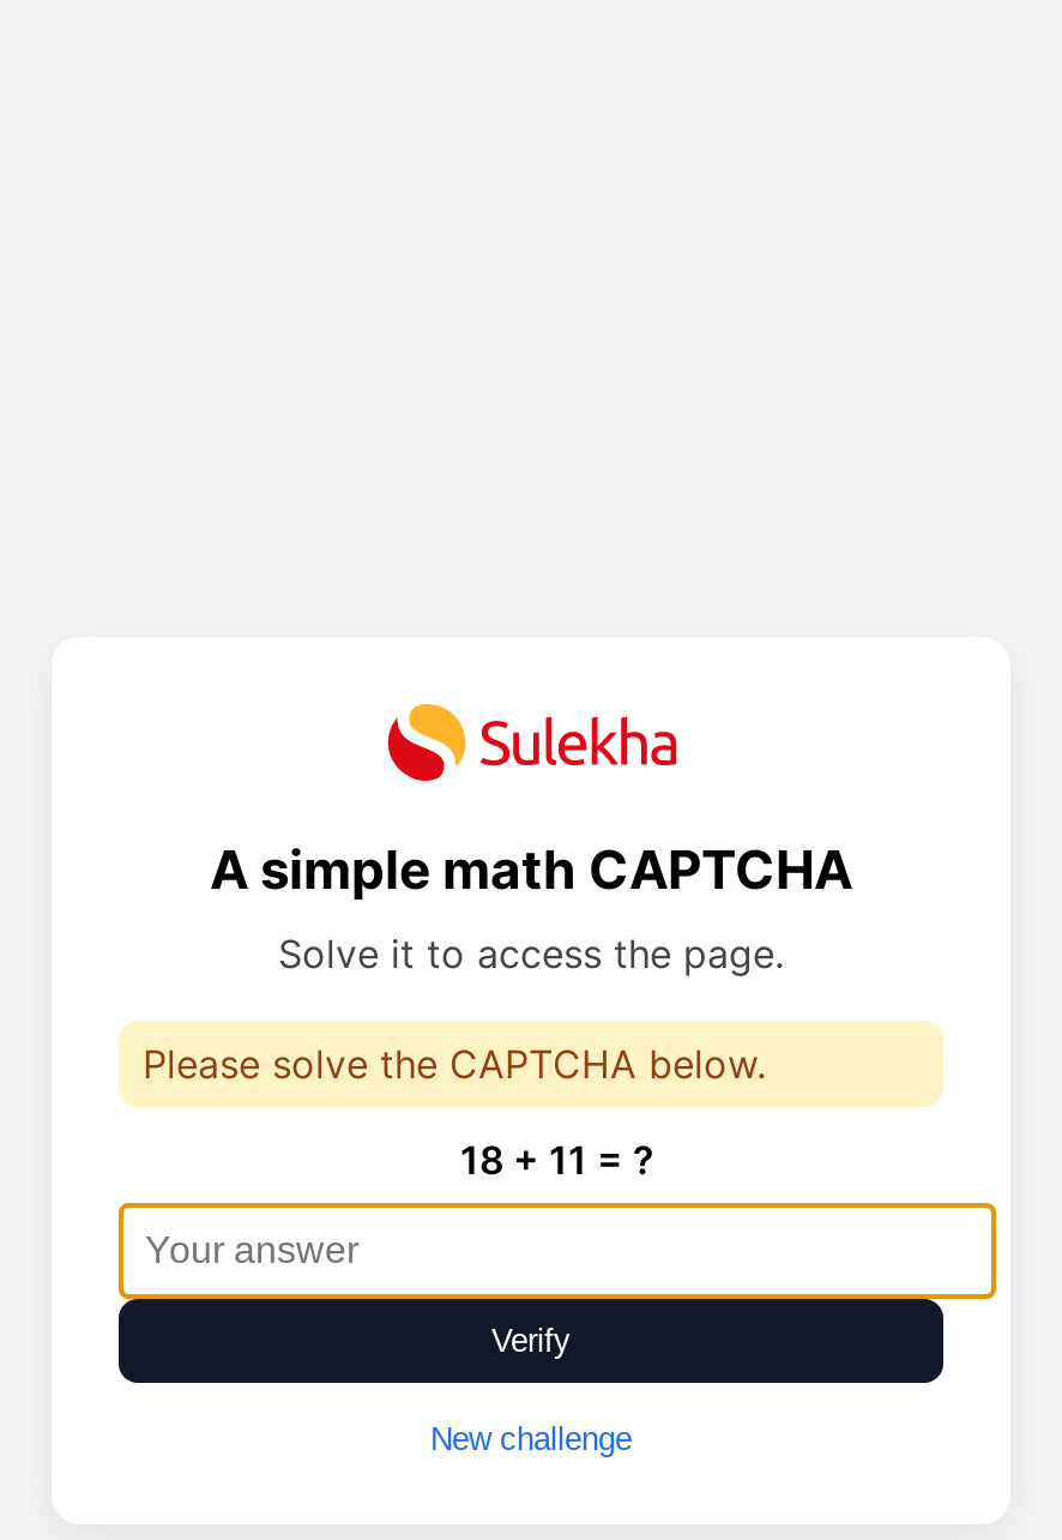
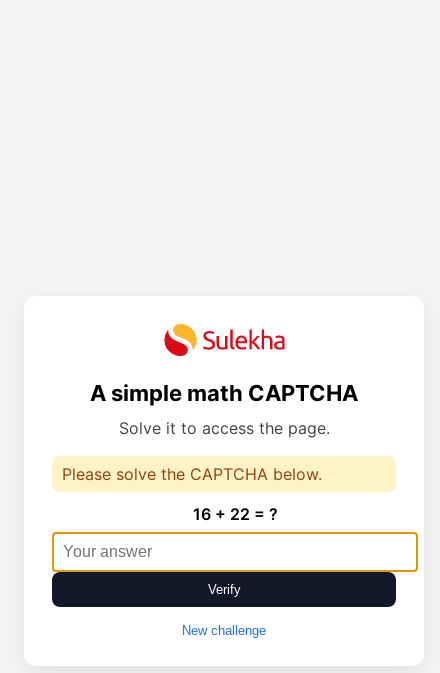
- 18 + 11 = ?
+ 16 + 22 = ?
